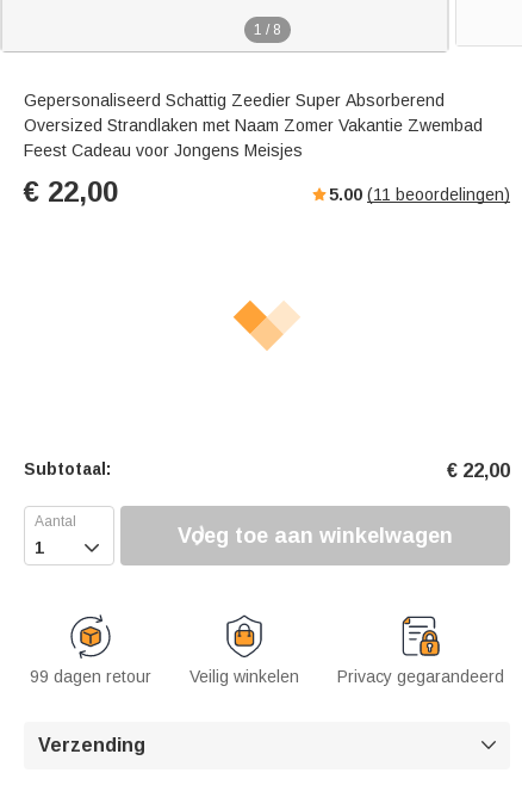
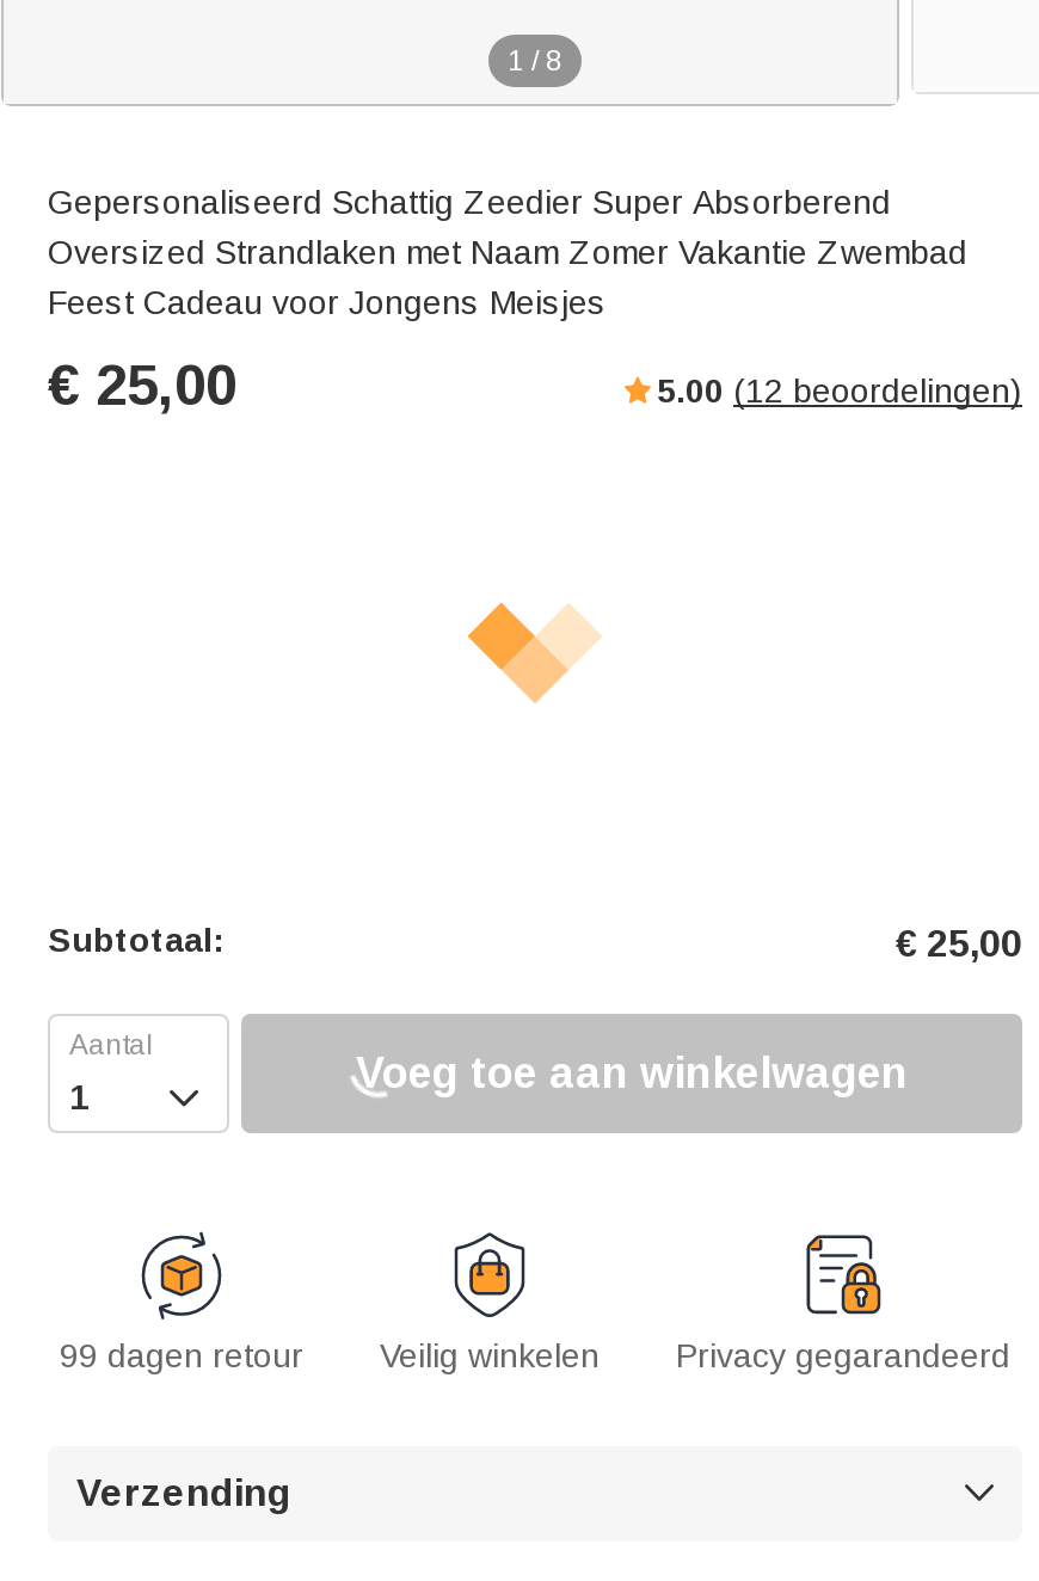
- €22,00
+ €25,00

- 5.00 (11 beoordelingen)
+ 5.00 (12 beoordelingen)

- €22,00
+ €25,00
